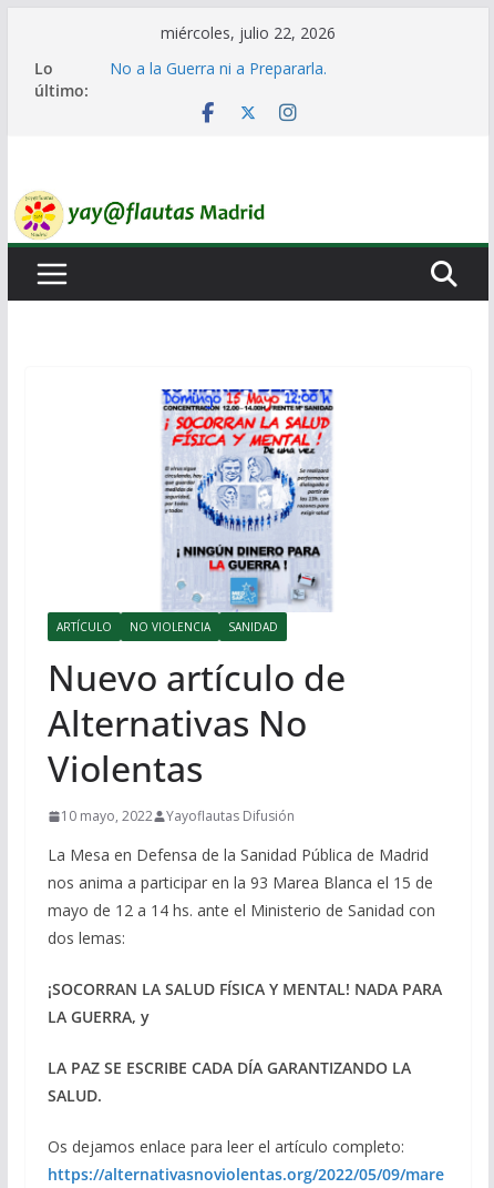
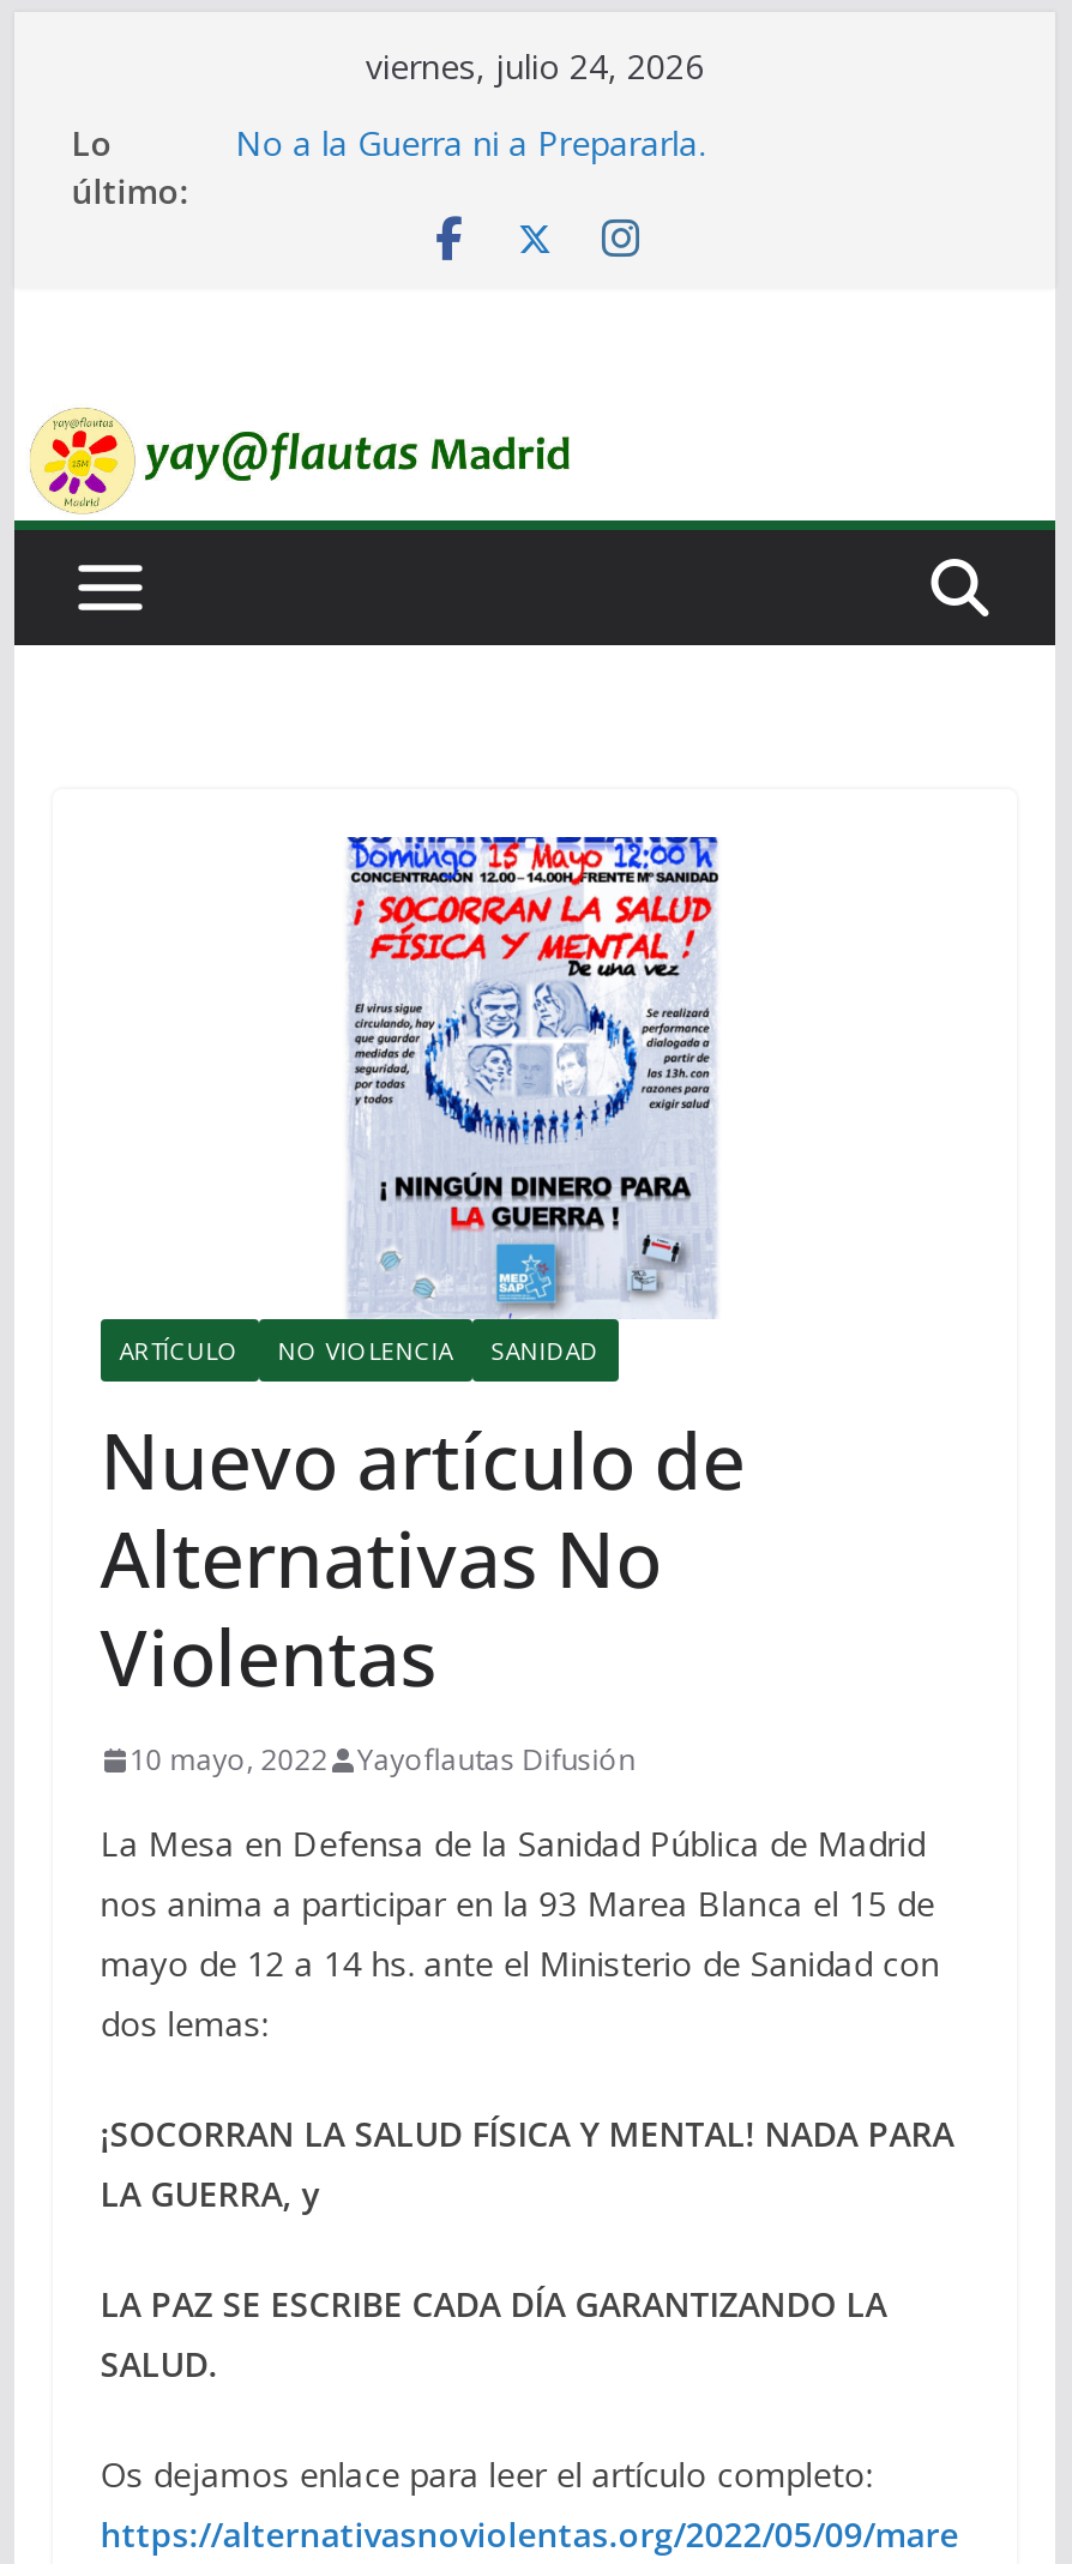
- miércoles, julio 22, 2026
+ viernes, julio 24, 2026
